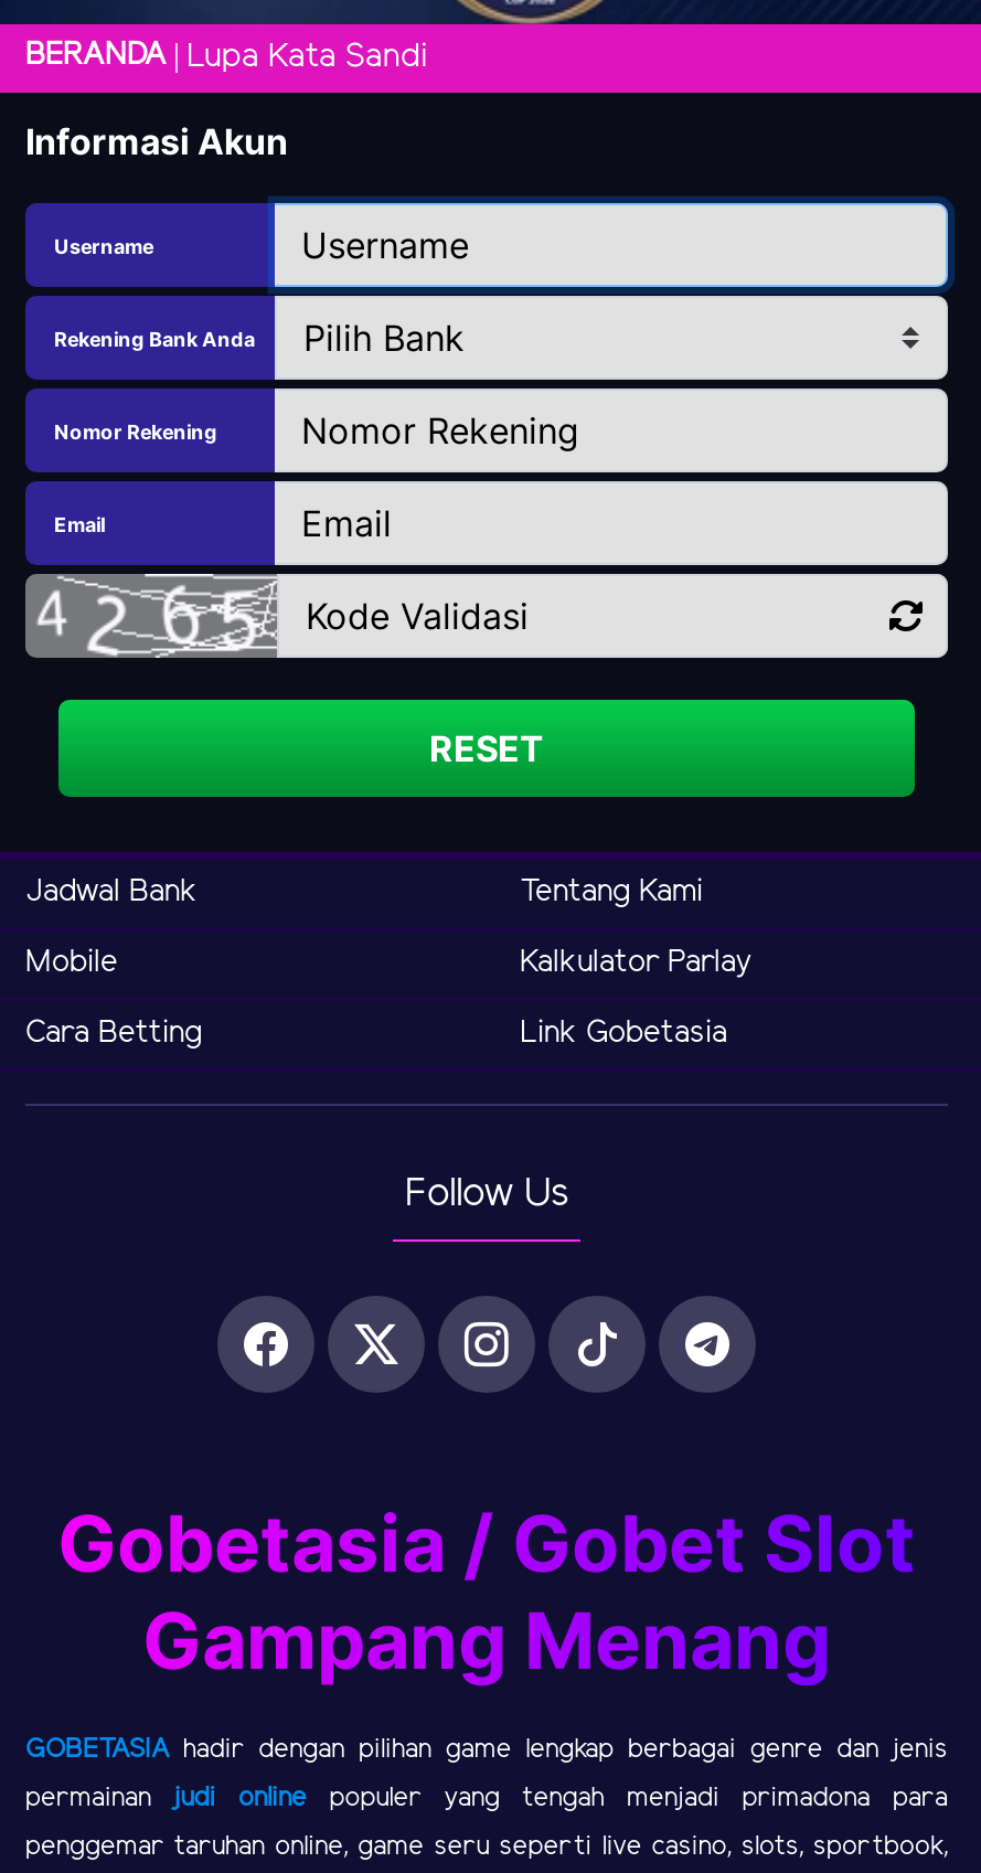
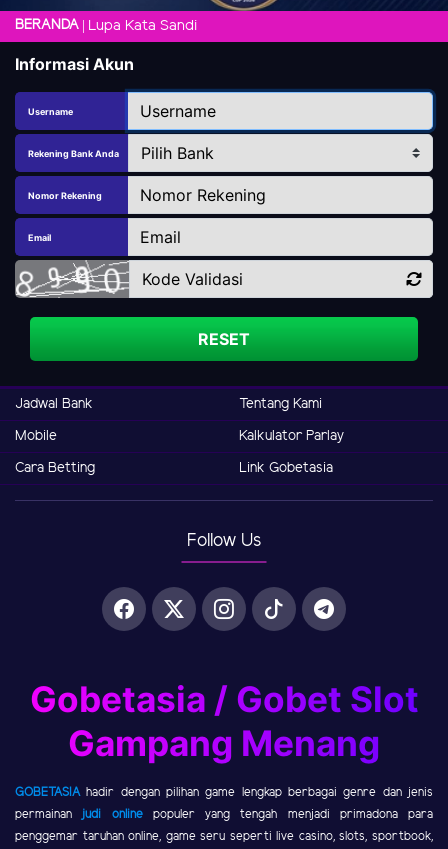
- [image]
+ [image]
